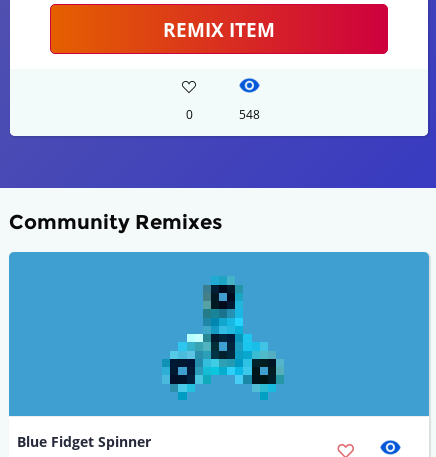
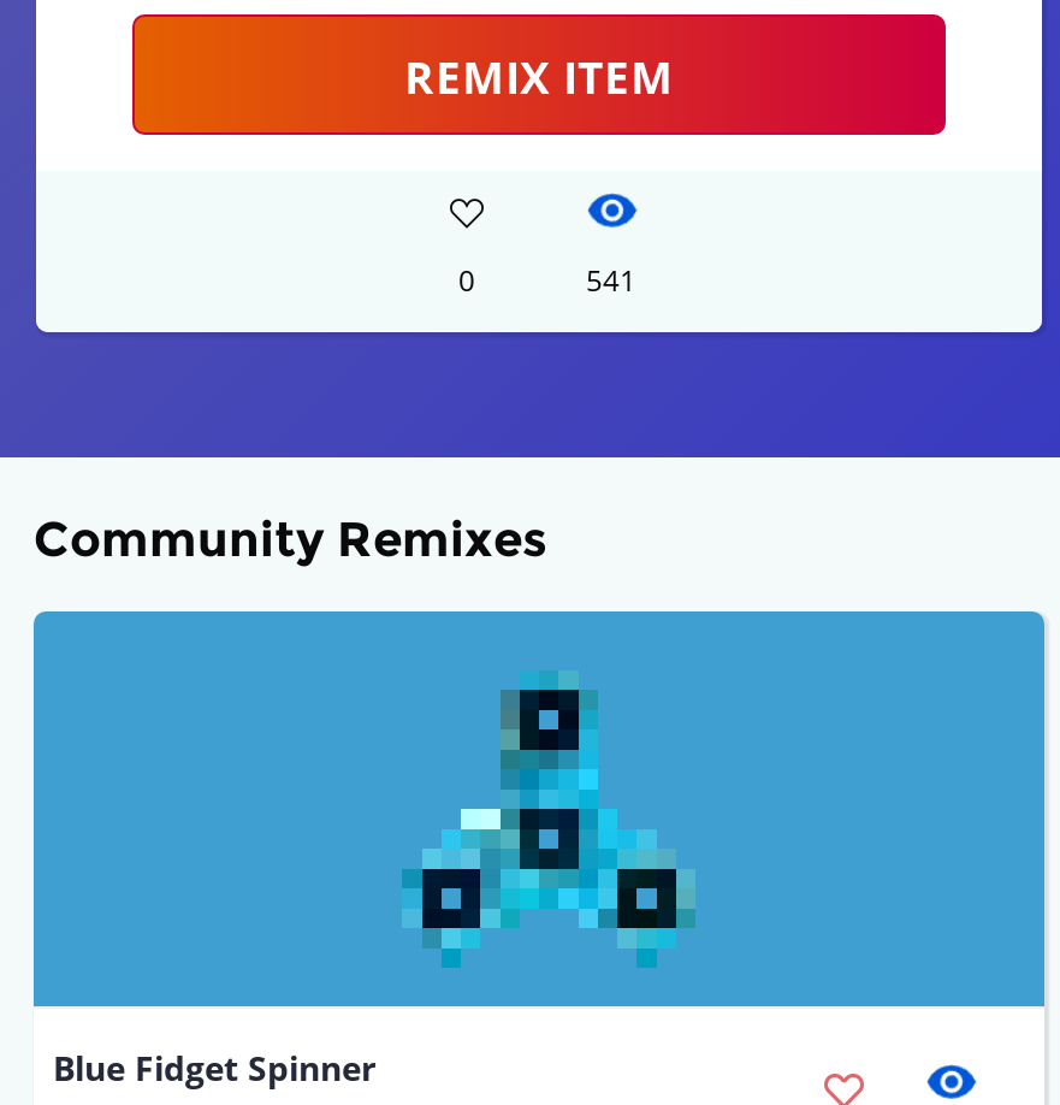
- 548
+ 541
